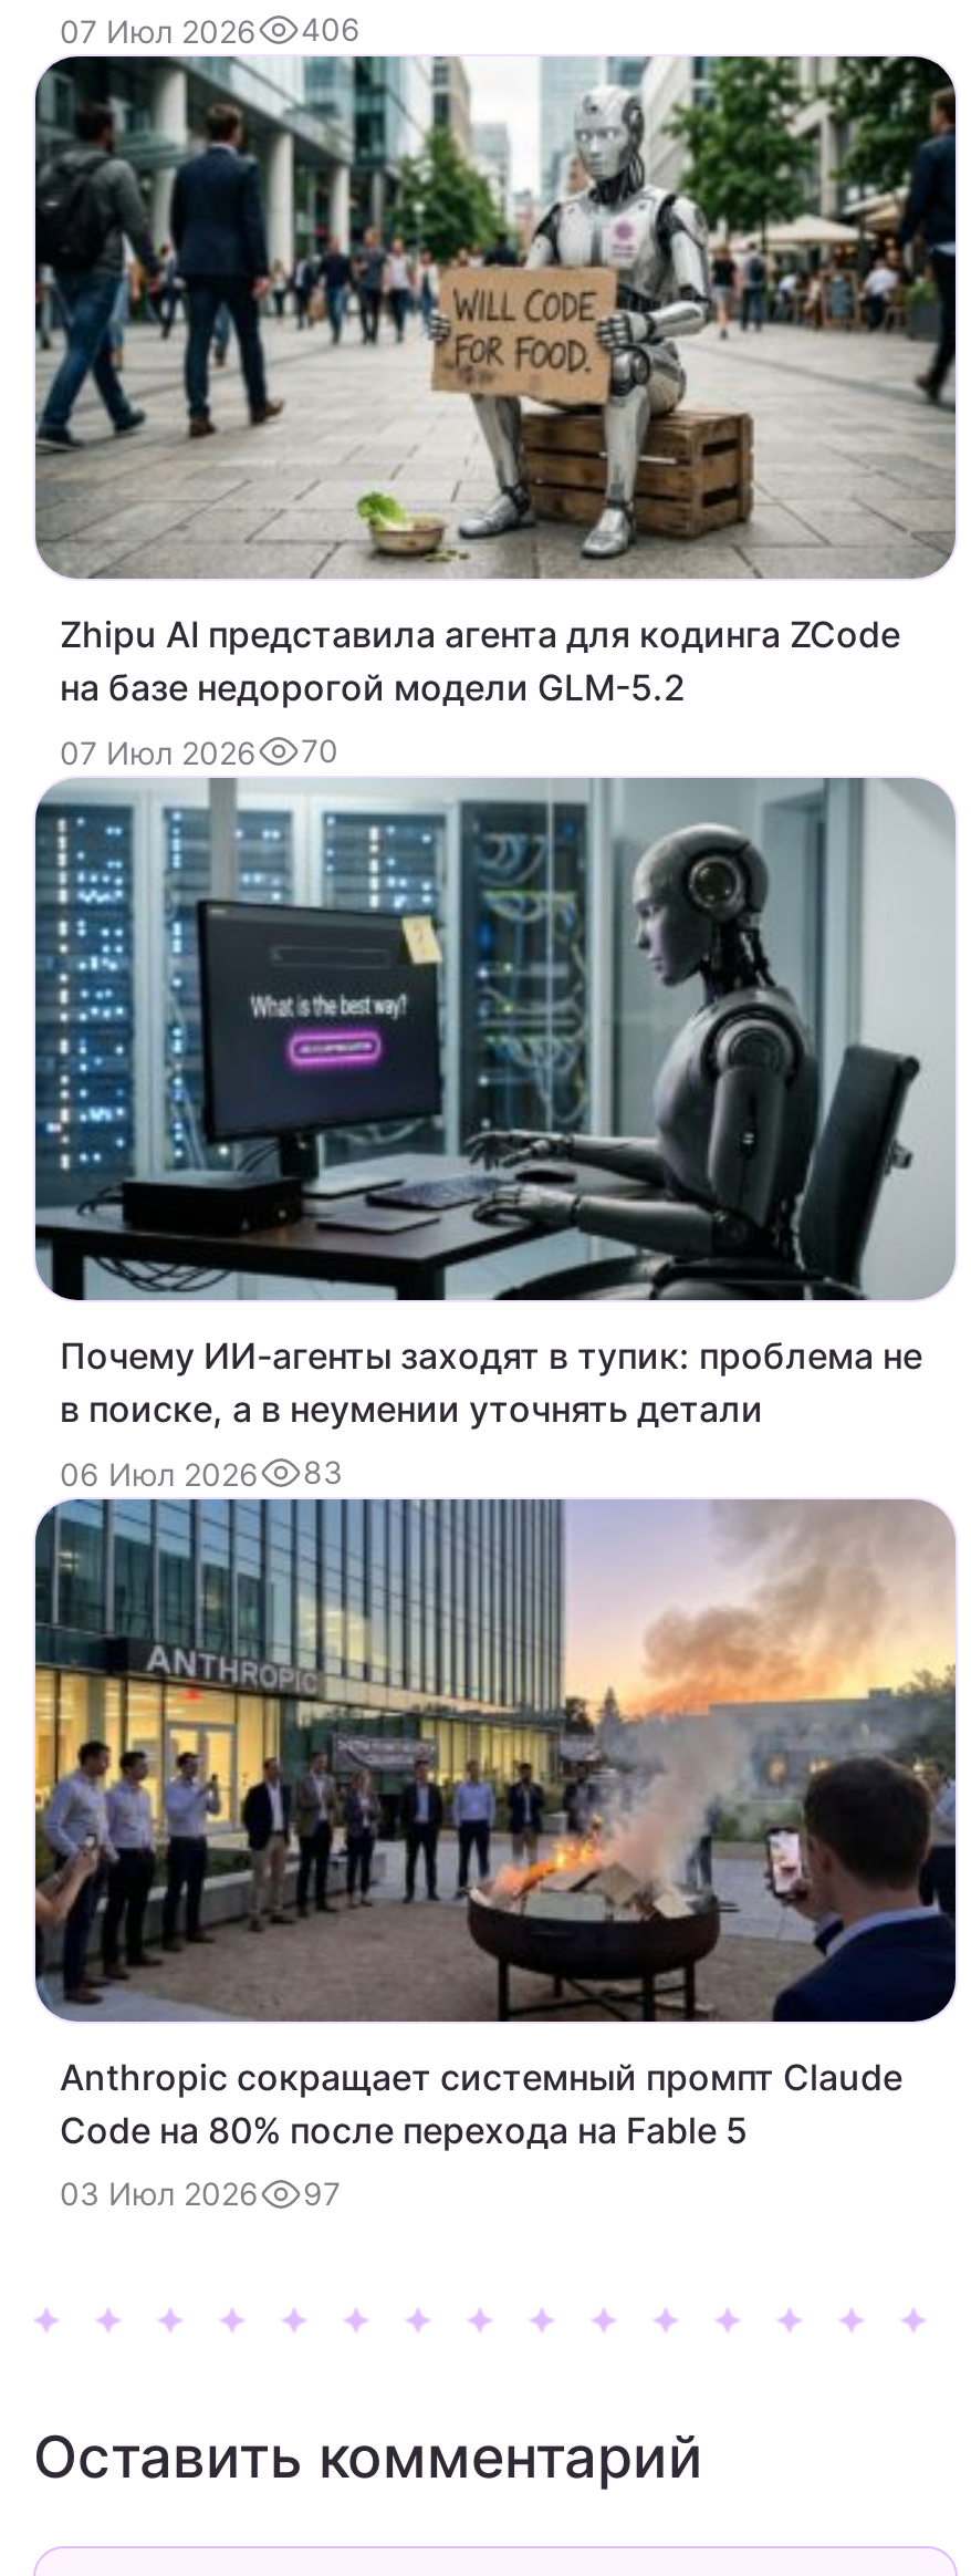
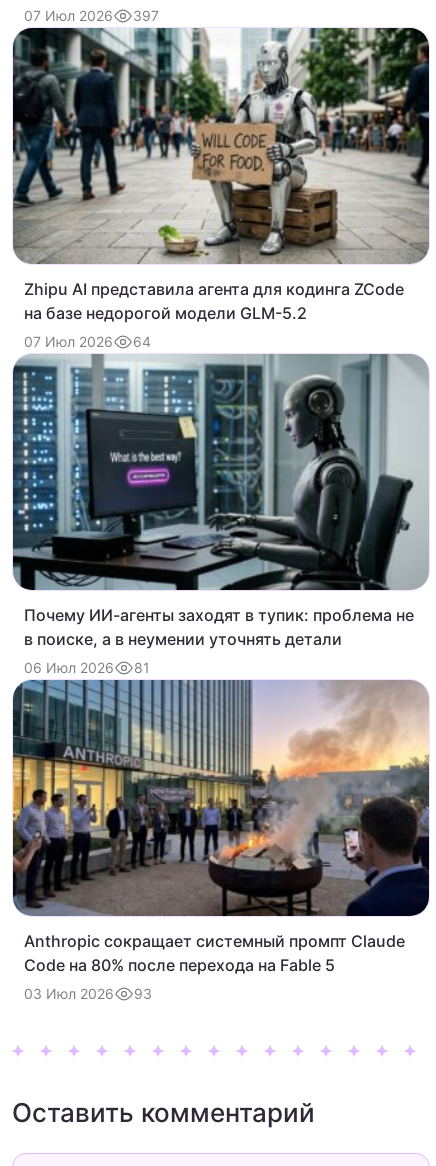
- 07 Июл 2026 406
+ 07 Июл 2026 397

- 07 Июл 2026 70
+ 07 Июл 2026 64

- 06 Июл 2026 83
+ 06 Июл 2026 81

- 03 Июл 2026 97
+ 03 Июл 2026 93
